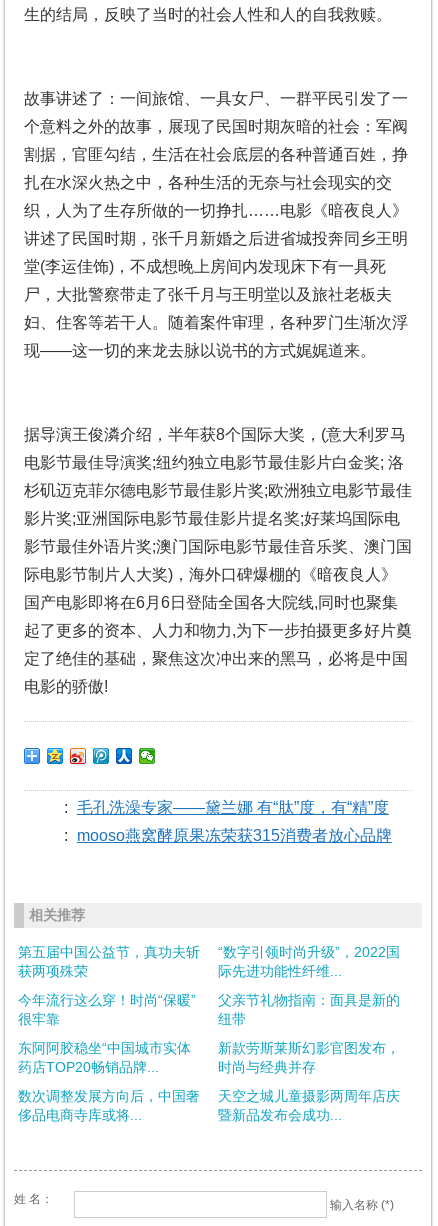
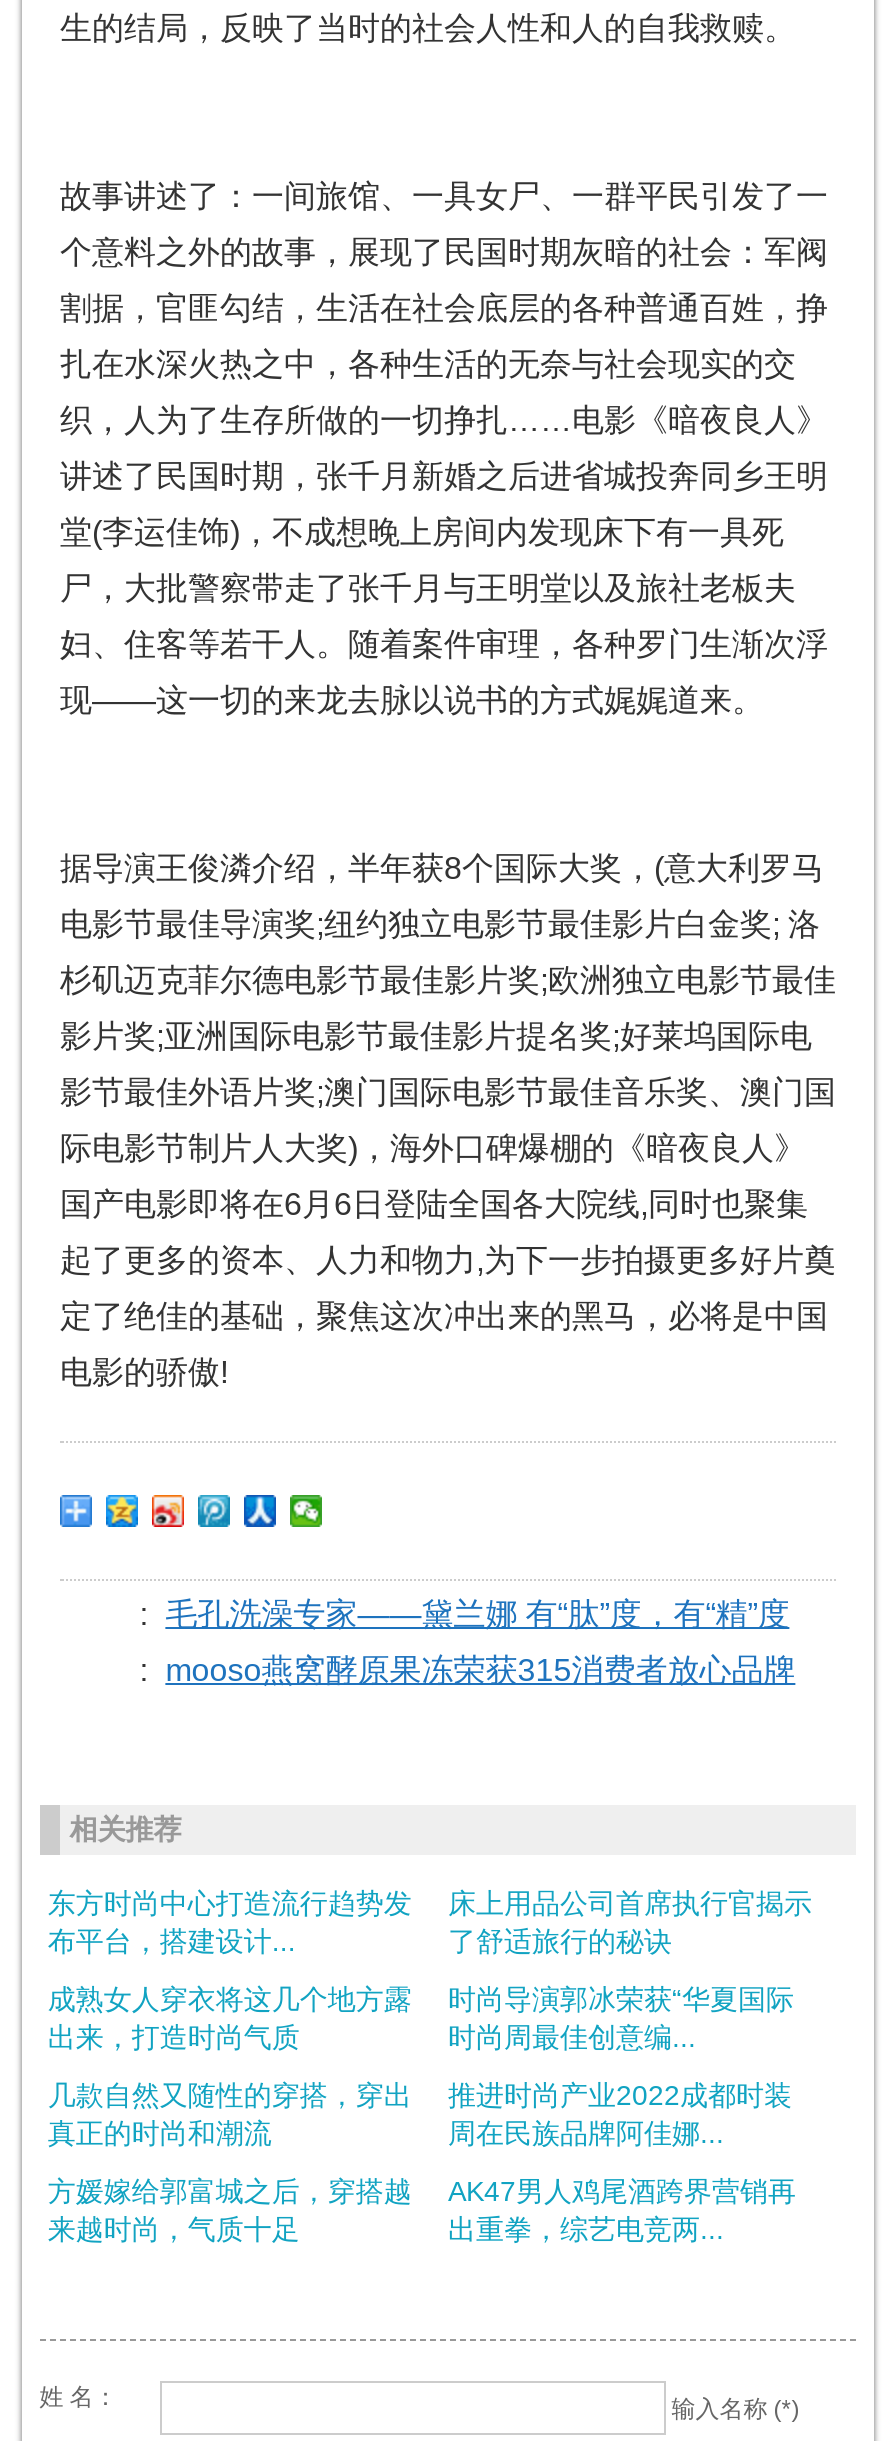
- 第五届中国公益节，真功夫斩
- 获两项殊荣
+ 东方时尚中心打造流行趋势发
+ 布平台，搭建设计...

- “数字引领时尚升级”，2022国
- 际先进功能性纤维...
+ 床上用品公司首席执行官揭示
+ 了舒适旅行的秘诀

- 今年流行这么穿！时尚“保暖”
- 很牢靠
+ 成熟女人穿衣将这几个地方露
+ 出来，打造时尚气质

- 父亲节礼物指南：面具是新的
- 纽带
+ 时尚导演郭冰荣获“华夏国际
+ 时尚周最佳创意编...

- 东阿阿胶稳坐“中国城市实体
- 药店TOP20畅销品牌...
+ 几款自然又随性的穿搭，穿出
+ 真正的时尚和潮流

- 新款劳斯莱斯幻影官图发布，
- 时尚与经典并存
+ 推进时尚产业2022成都时装
+ 周在民族品牌阿佳娜...

- 数次调整发展方向后，中国奢
- 侈品电商寺库或将...
+ 方媛嫁给郭富城之后，穿搭越
+ 来越时尚，气质十足

- 天空之城儿童摄影两周年店庆
- 暨新品发布会成功...
+ AK47男人鸡尾酒跨界营销再
+ 出重拳，综艺电竞两...
